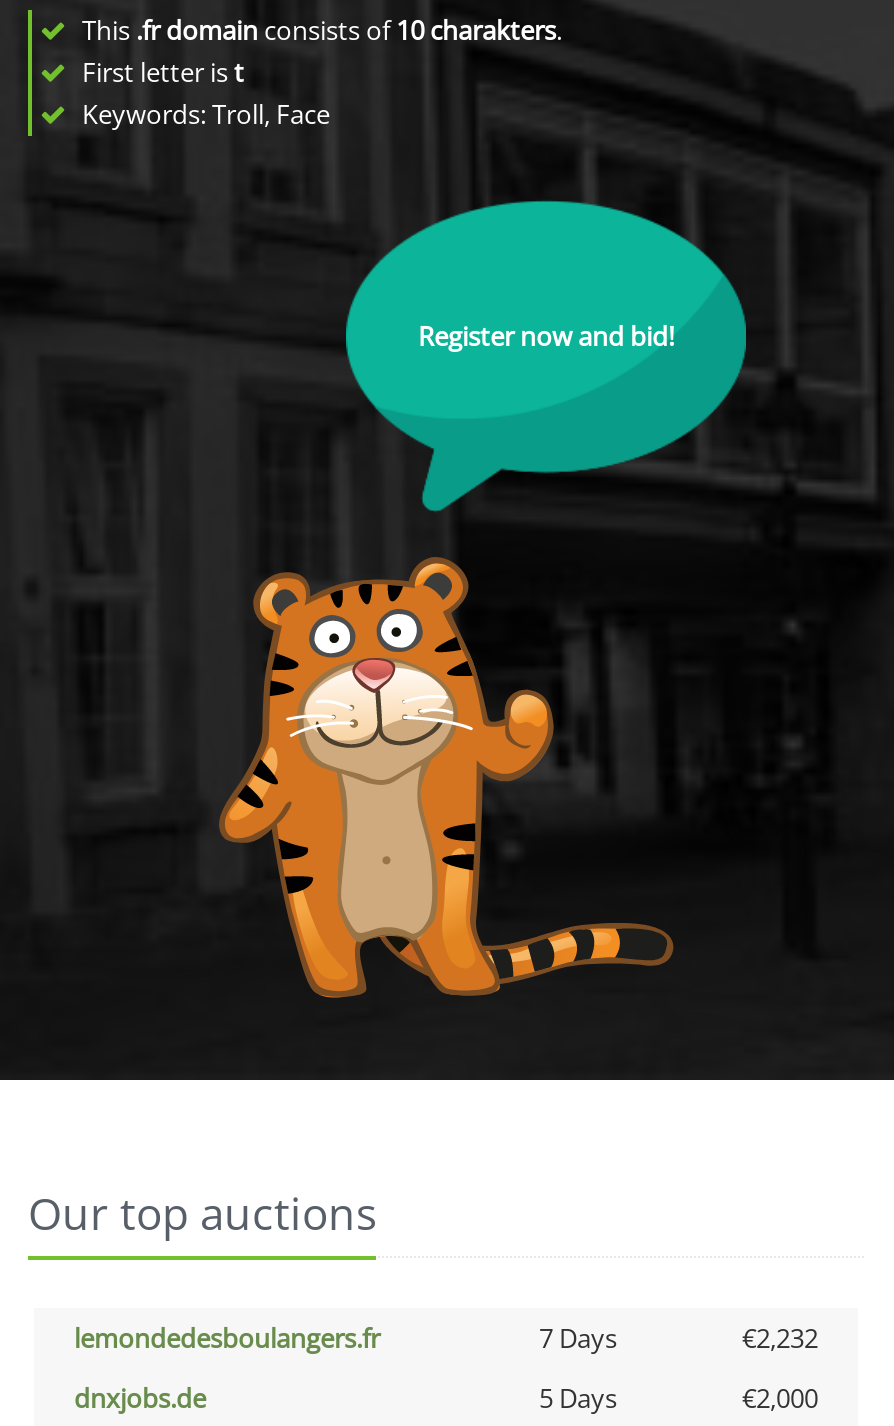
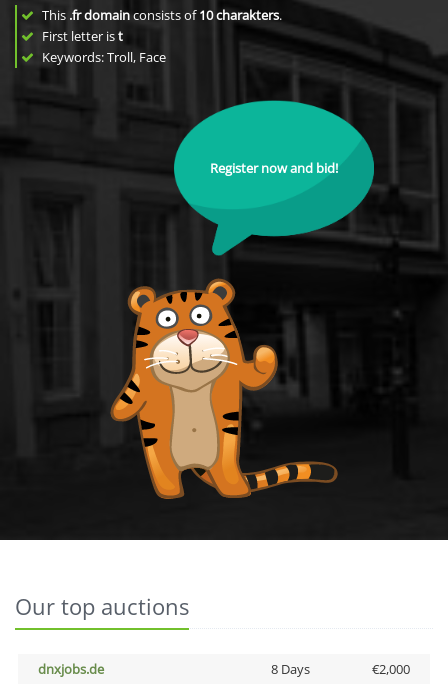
- lemondedesboulangers.fr
- 7 Days
- €2,232

- 5 Days
+ 8 Days
